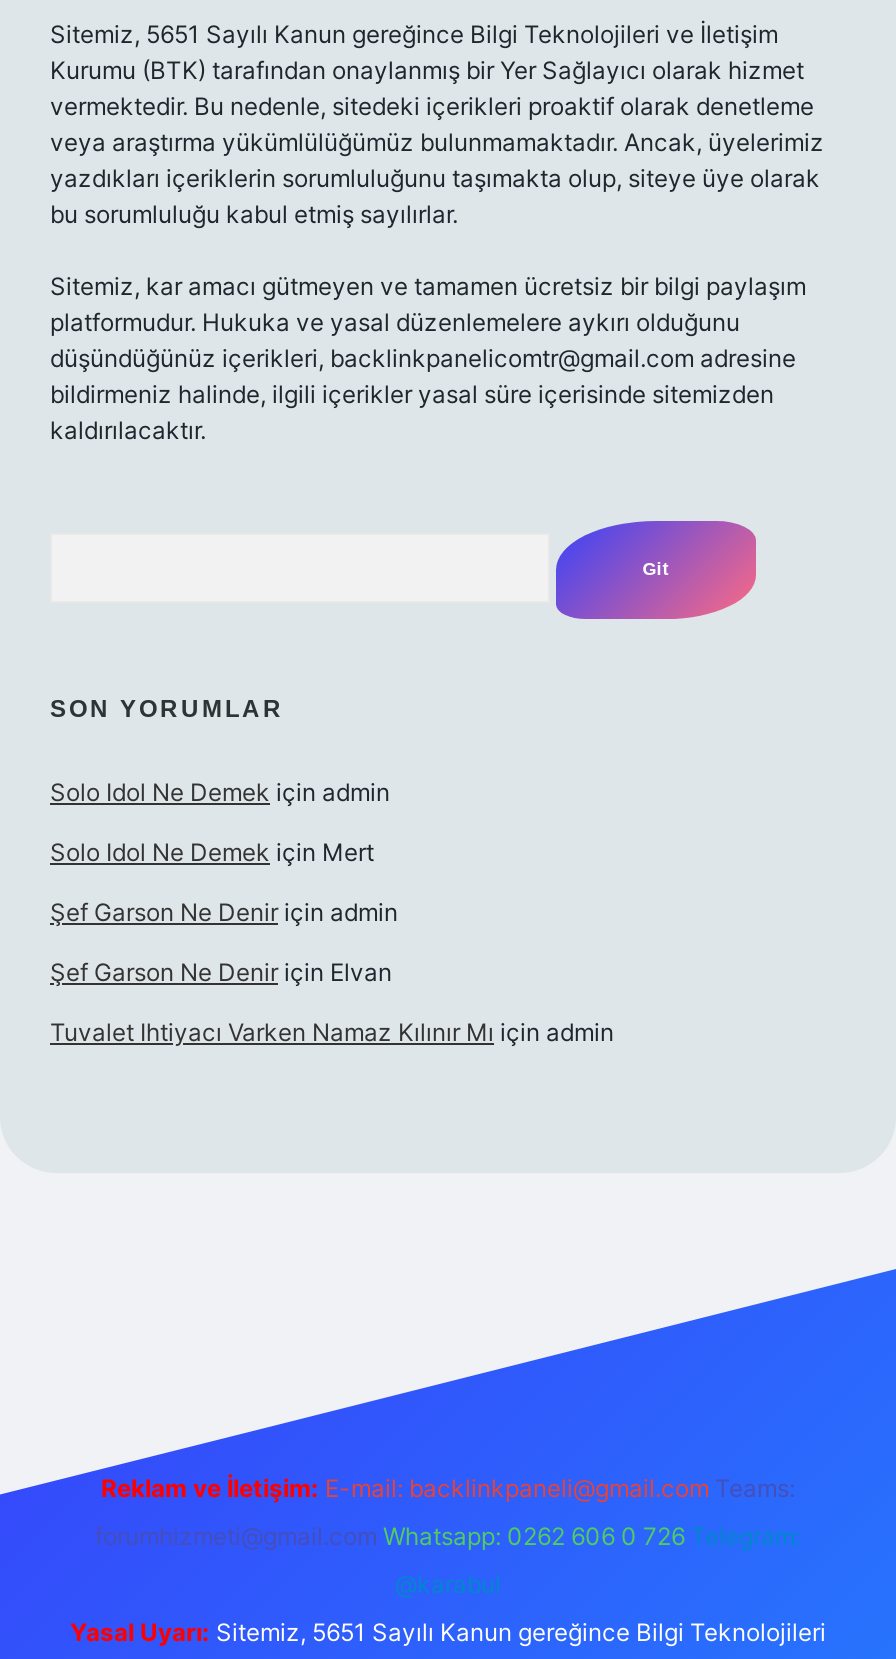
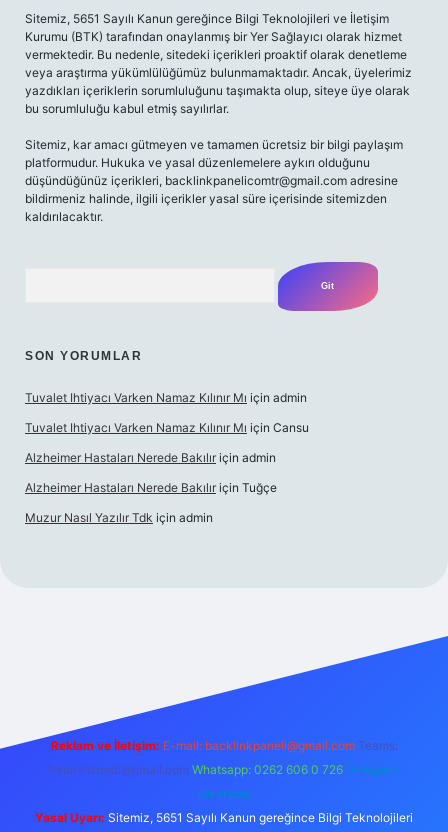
- Solo Idol Ne Demek için admin
- Solo Idol Ne Demek için Mert
- Şef Garson Ne Denir için admin
- Şef Garson Ne Denir için Elvan

moved up: Tuvalet Ihtiyacı Varken Namaz Kılınır Mı için admin

+ Tuvalet Ihtiyacı Varken Namaz Kılınır Mı için Cansu
+ Alzheimer Hastaları Nerede Bakılır için admin
+ Alzheimer Hastaları Nerede Bakılır için Tuğçe
+ Muzur Nasıl Yazılır Tdk için admin
